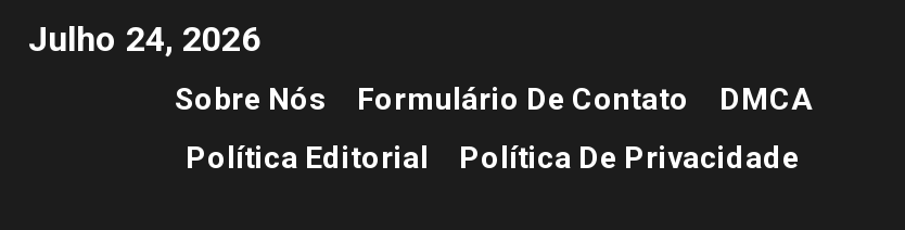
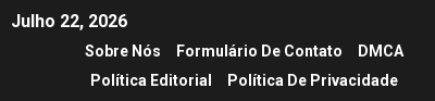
- Julho 24, 2026
+ Julho 22, 2026
